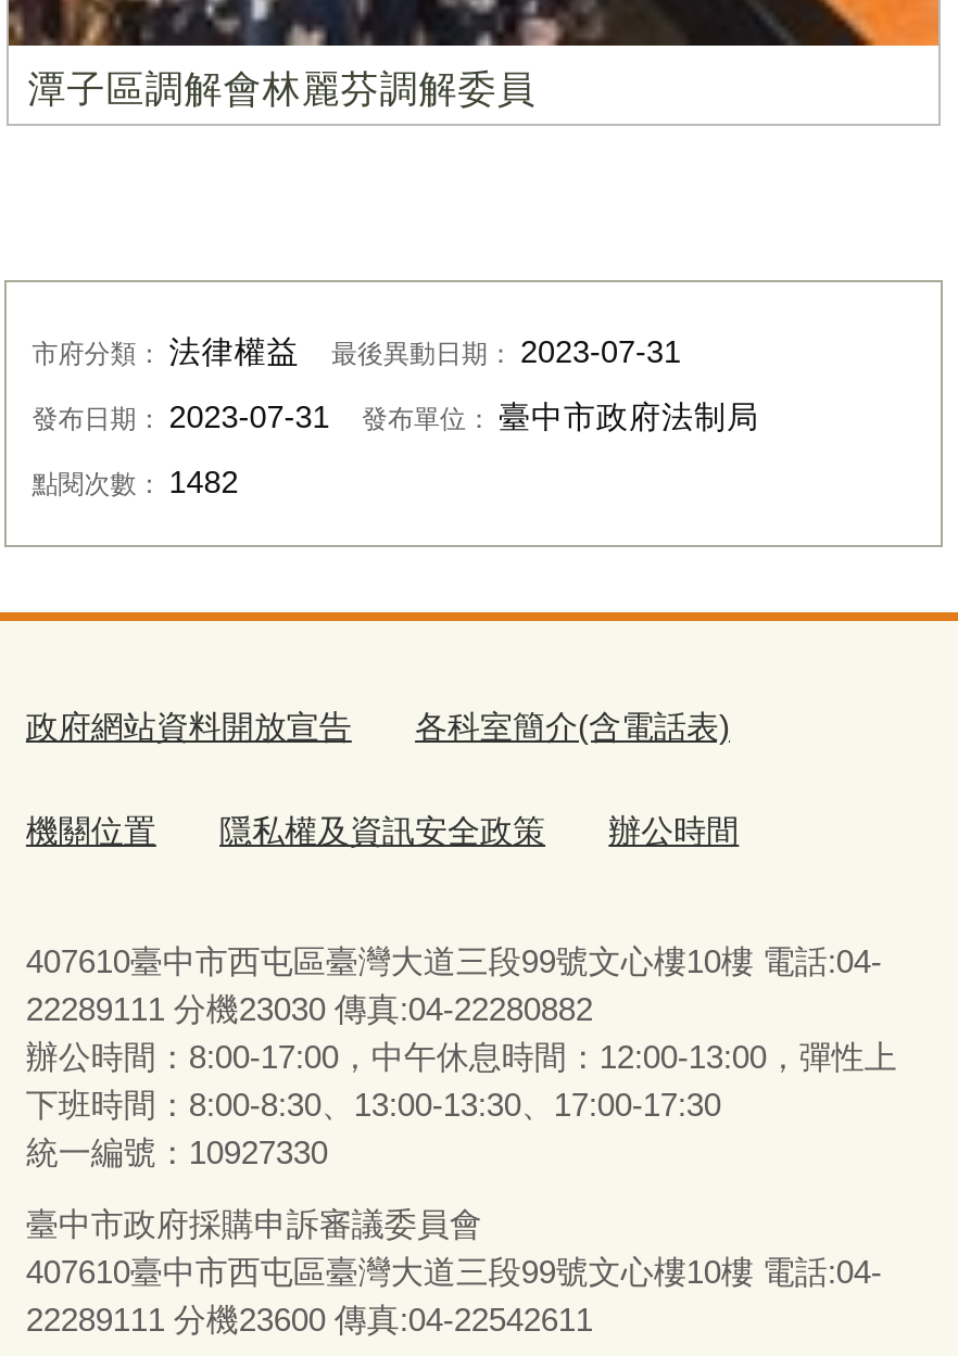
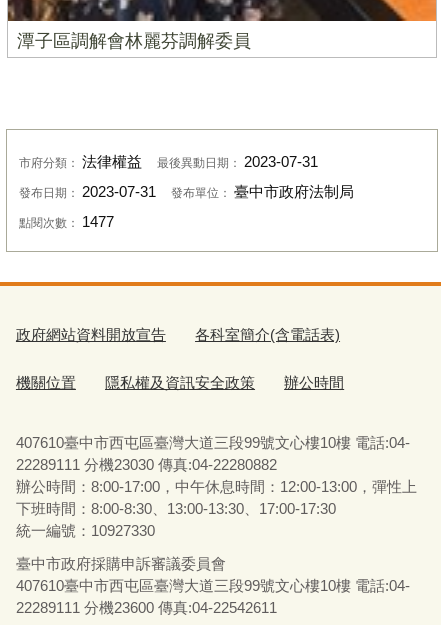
- 點閱次數：1482
+ 點閱次數：1477
